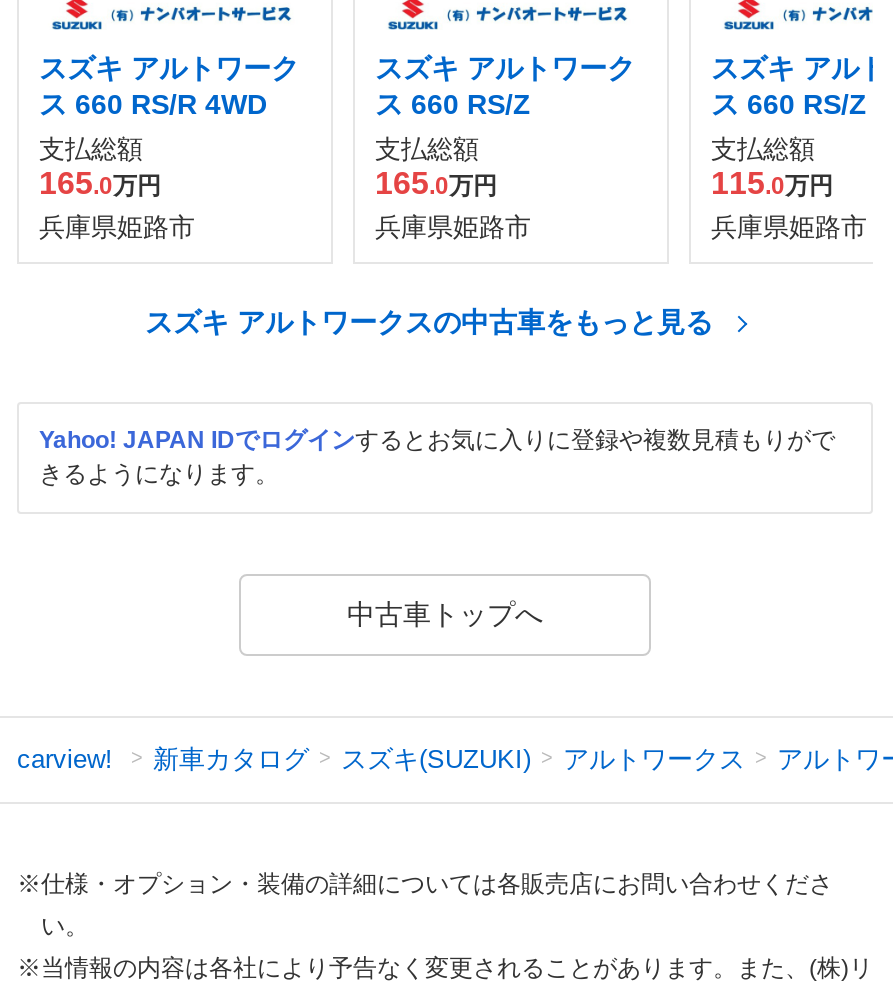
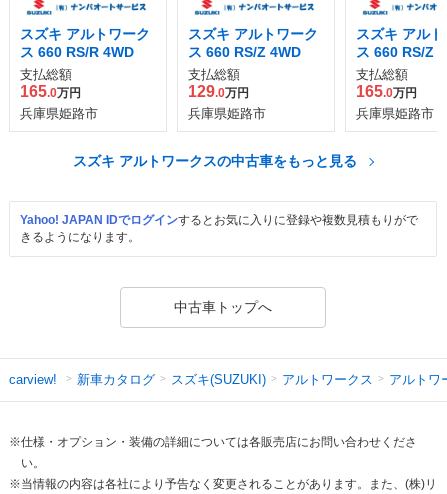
- ス 660 RS/Z
+ ス 660 RS/Z 4WD

- 165.0万円
+ 129.0万円

- 115.0万円
+ 165.0万円
